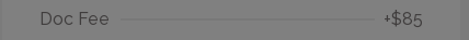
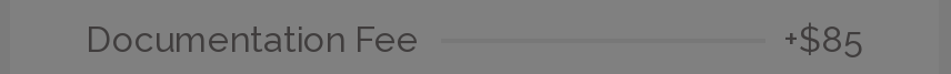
- Doc Fee
+ Documentation Fee
